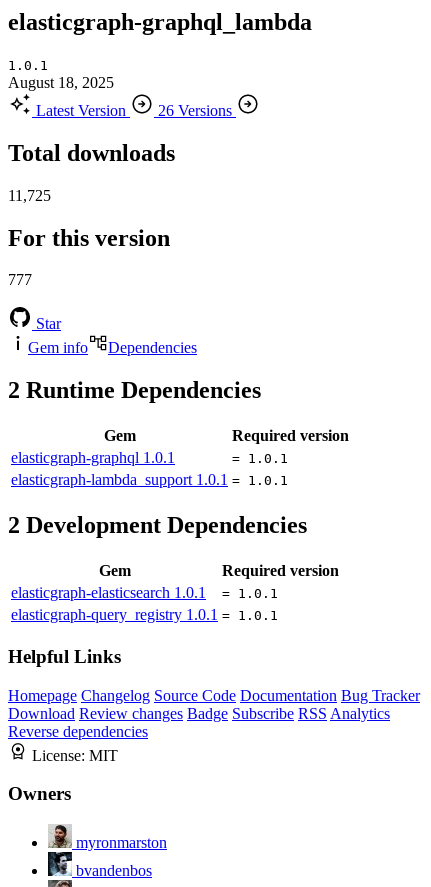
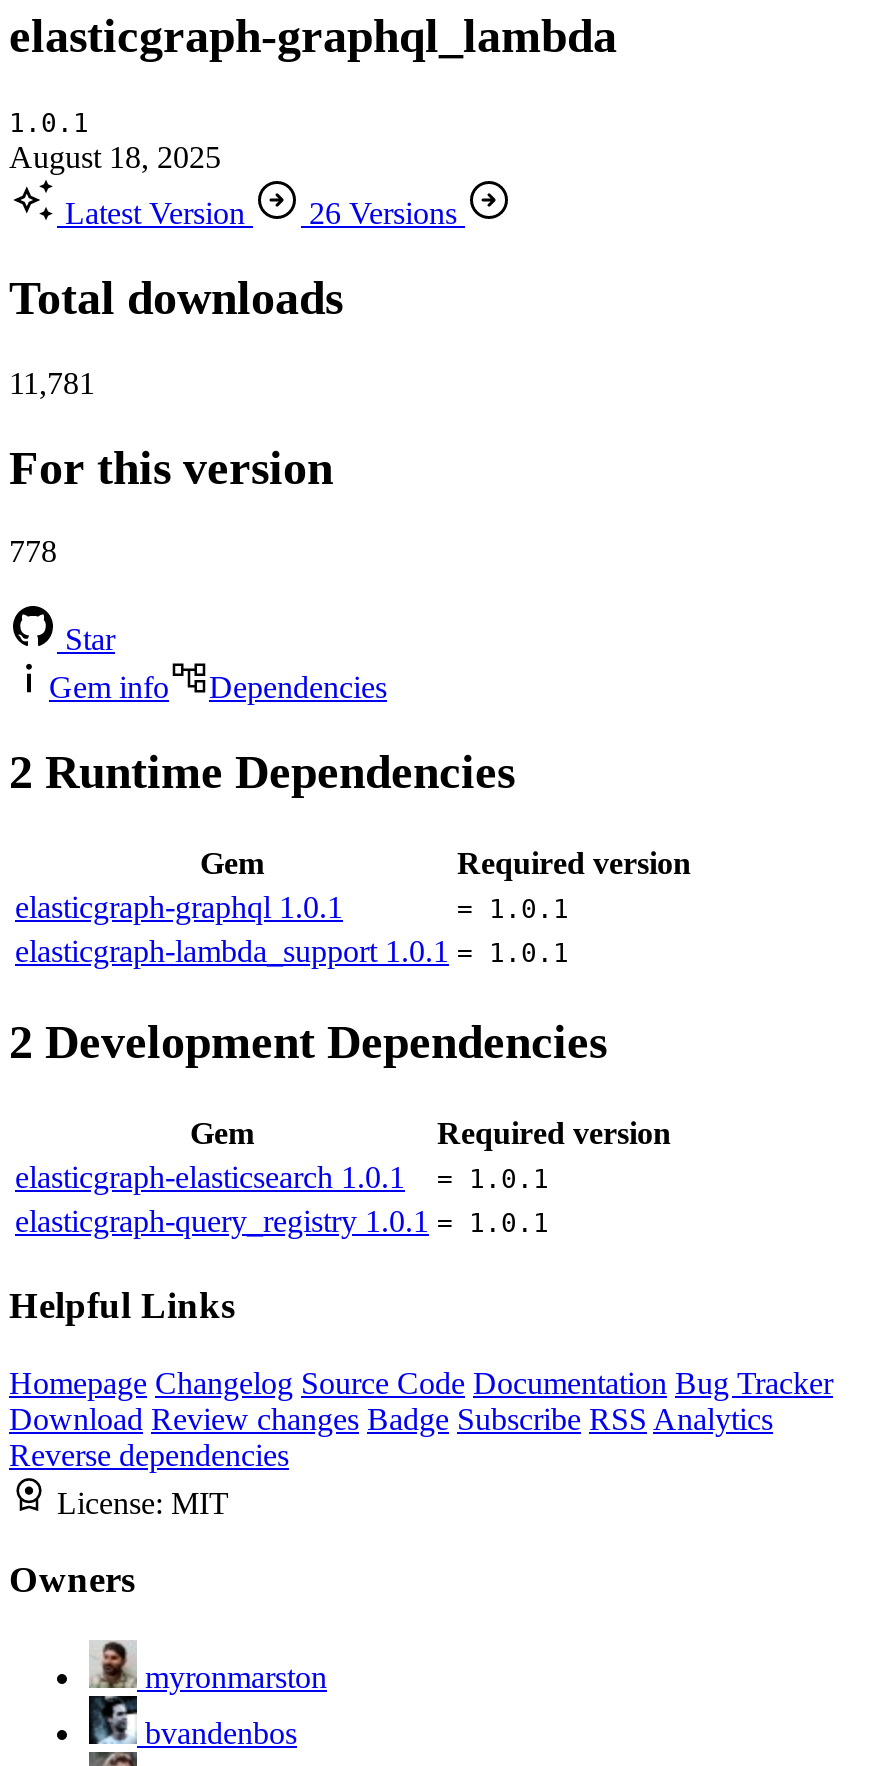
- 11,725
+ 11,781

- 777
+ 778
